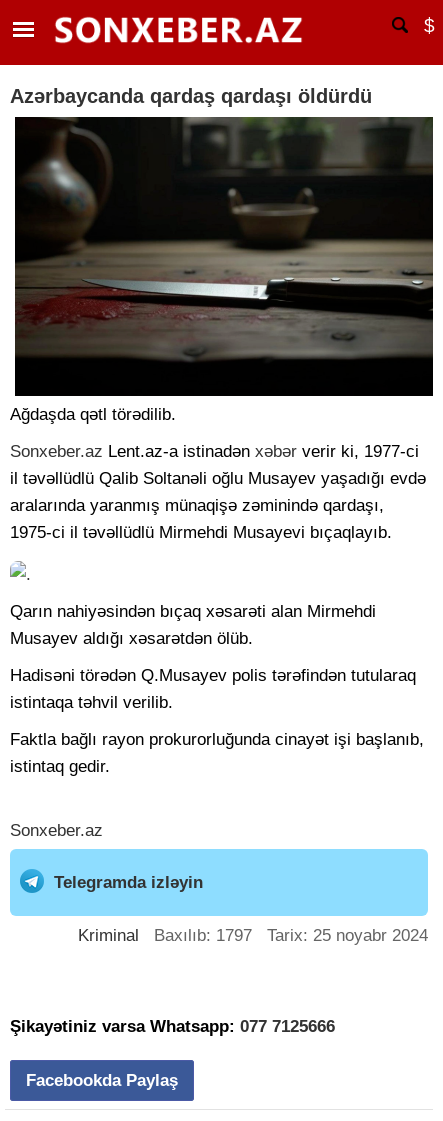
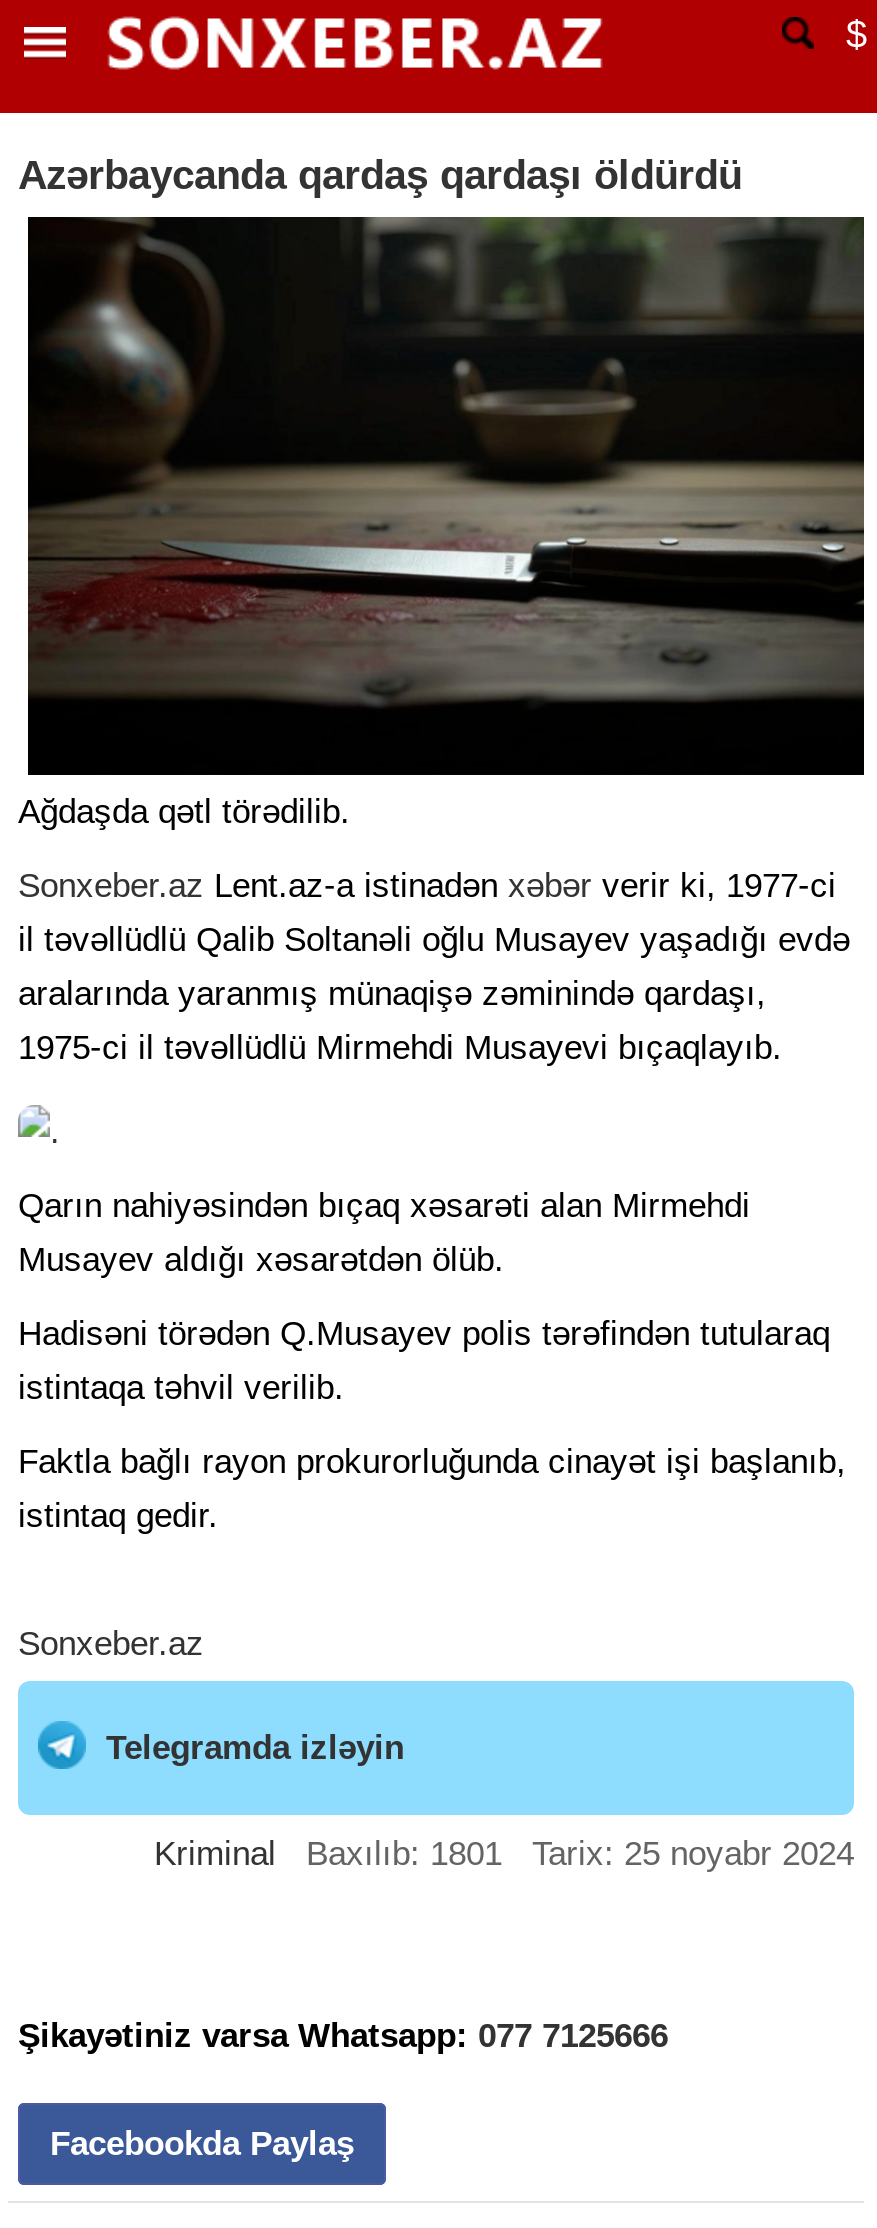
- Kriminal Baxılıb: 1797 Tarix: 25 noyabr 2024
+ Kriminal Baxılıb: 1801 Tarix: 25 noyabr 2024
